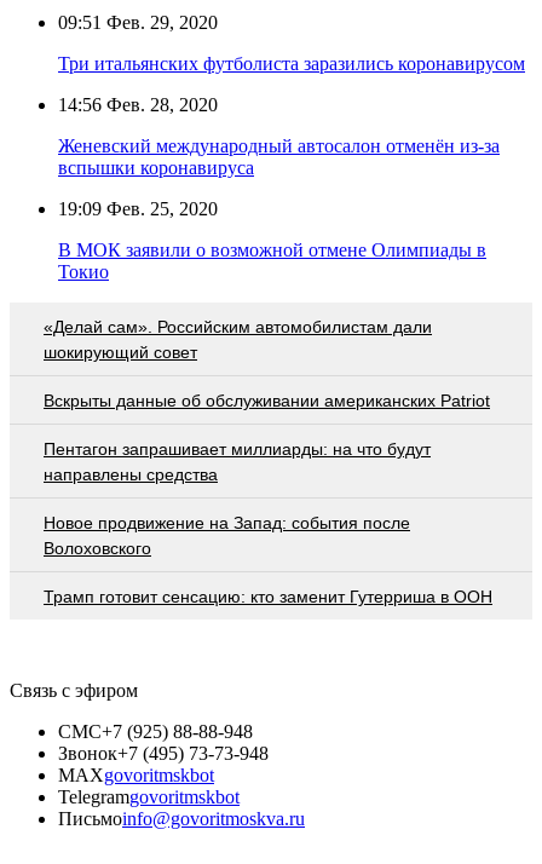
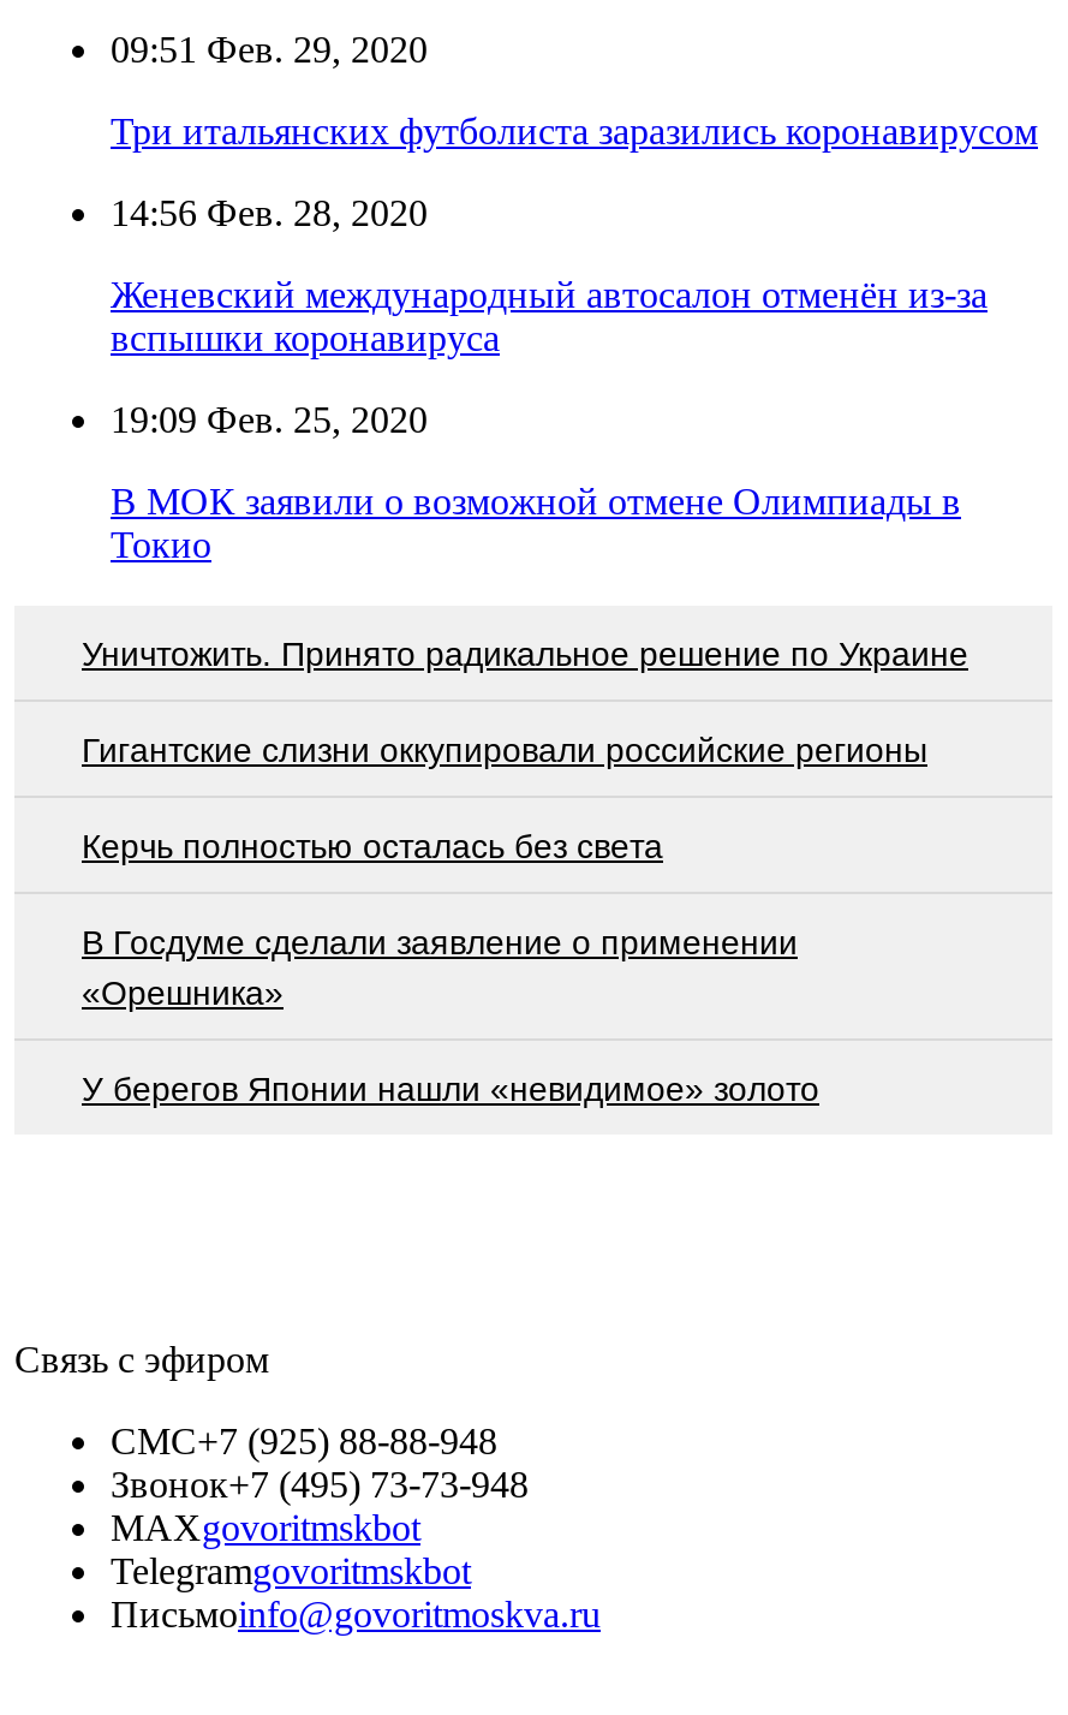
- «Делай сам». Российским автомобилистам дали
- шокирующий совет
+ Уничтожить. Принято радикальное решение по Украине

- Вскрыты данные об обслуживании американских Patriot
+ Гигантские слизни оккупировали российские регионы

- Пентагон запрашивает миллиарды: на что будут
- направлены средства
+ Керчь полностью осталась без света

- Новое продвижение на Запад: события после
- Волоховского
+ В Госдуме сделали заявление о применении
+ «Орешника»

- Трамп готовит сенсацию: кто заменит Гутерриша в ООН
+ У берегов Японии нашли «невидимое» золото
